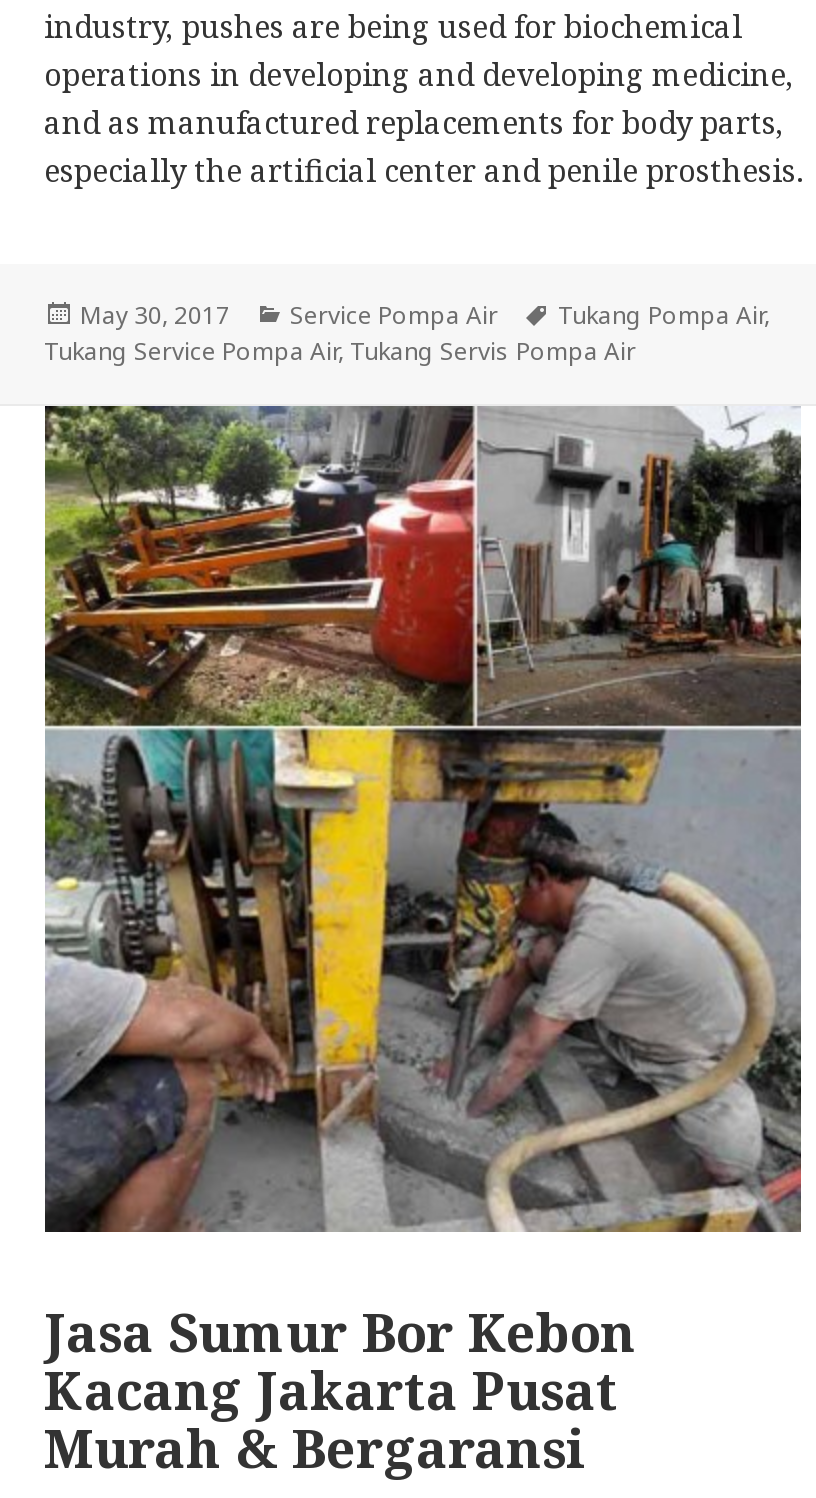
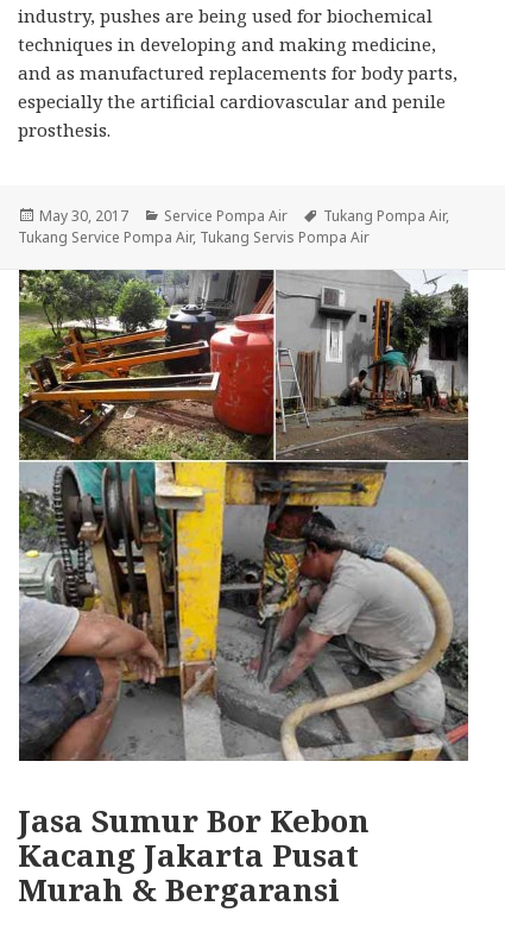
- operations in developing and developing medicine,
+ techniques in developing and making medicine,

- especially the artificial center and penile prosthesis.
+ especially the artificial cardiovascular and penile
+ prosthesis.
